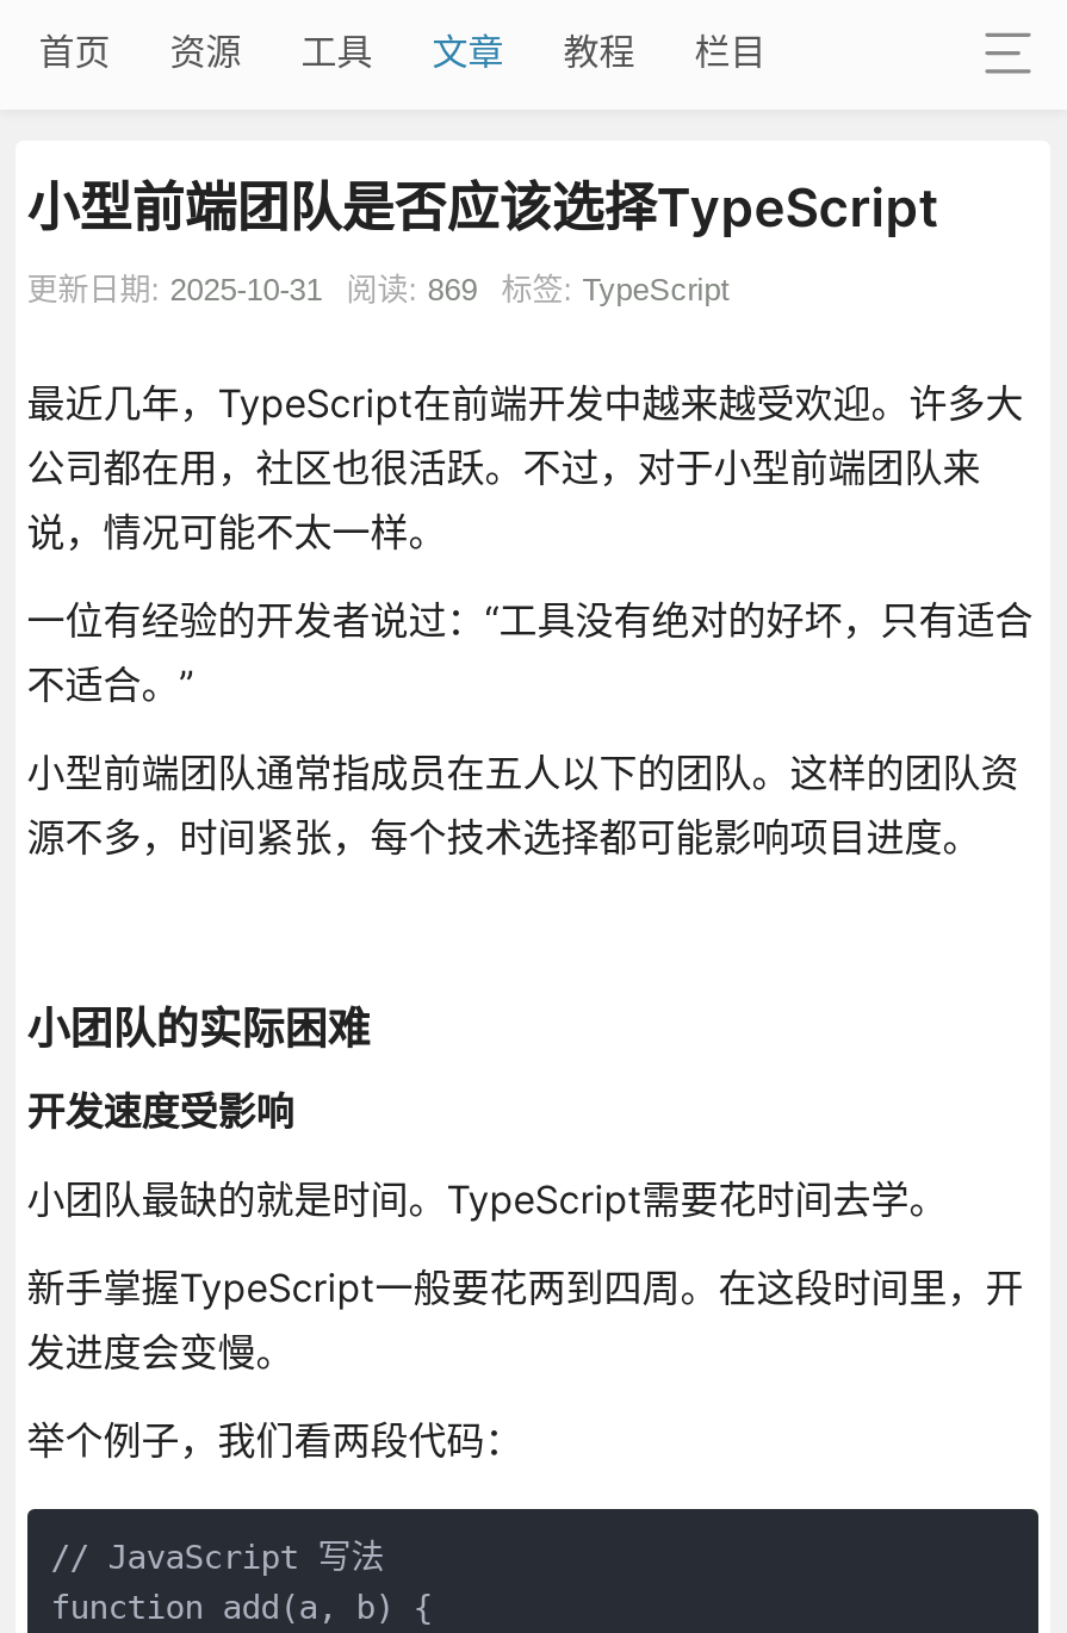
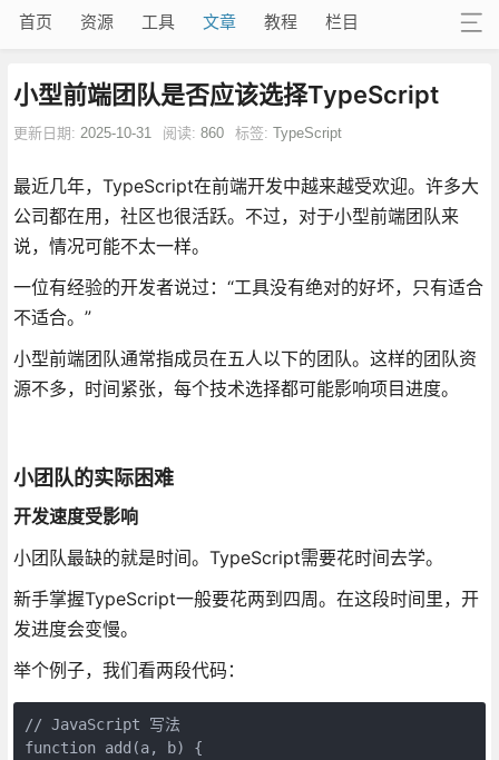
- 更新日期: 2025-10-31 阅读: 869 标签: TypeScript
+ 更新日期: 2025-10-31 阅读: 860 标签: TypeScript
